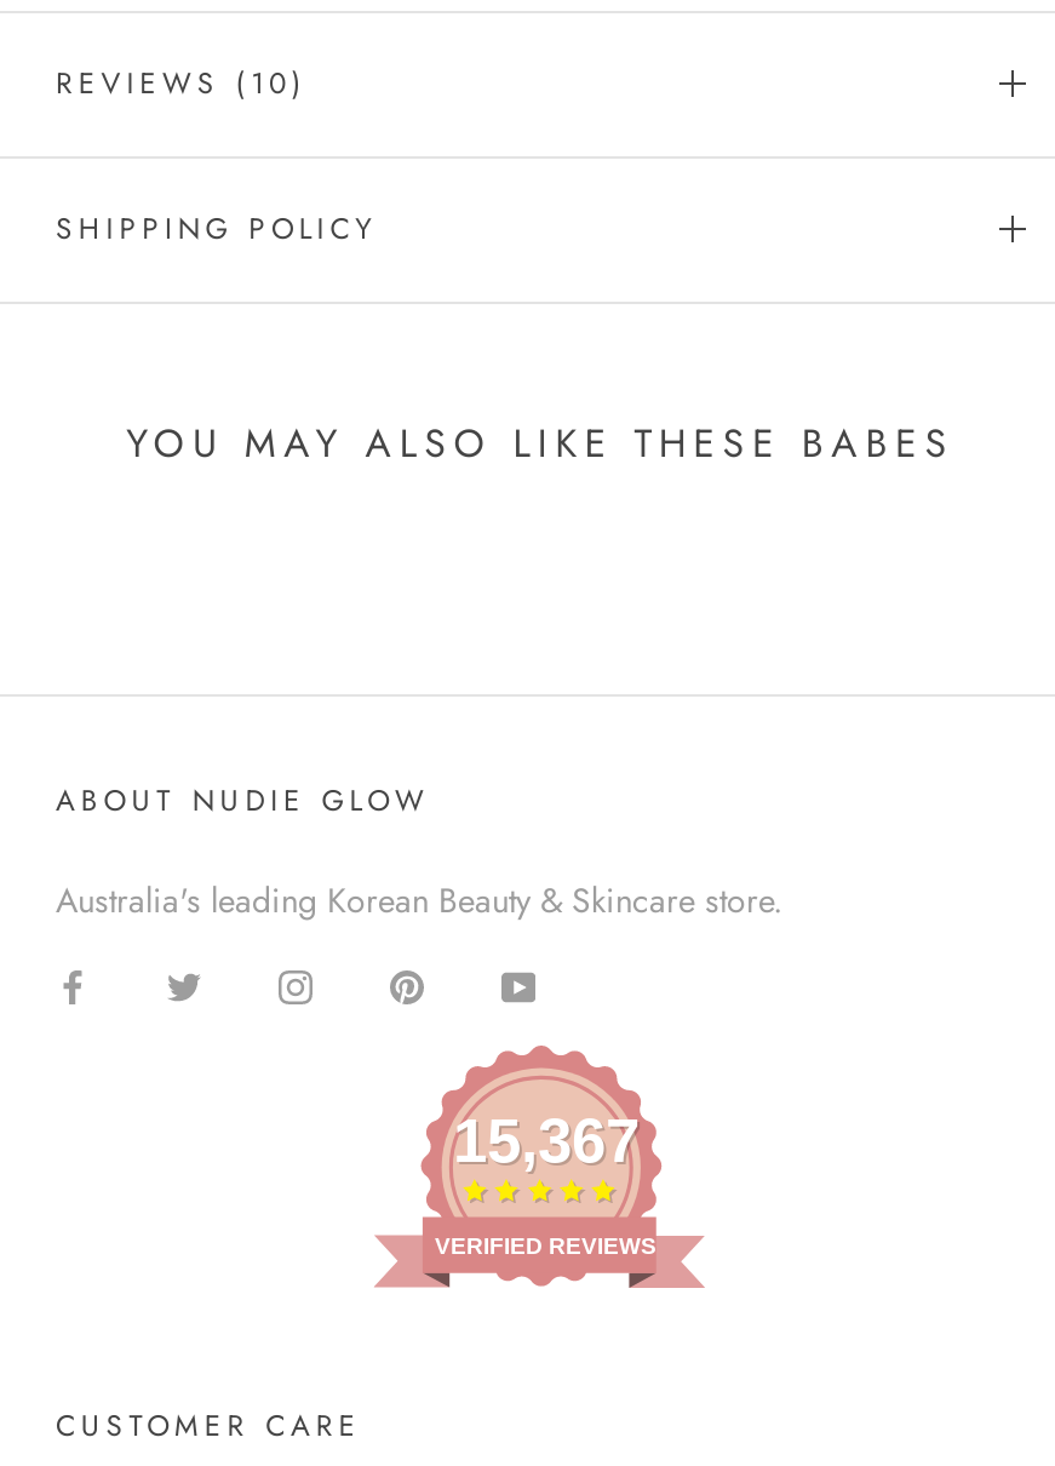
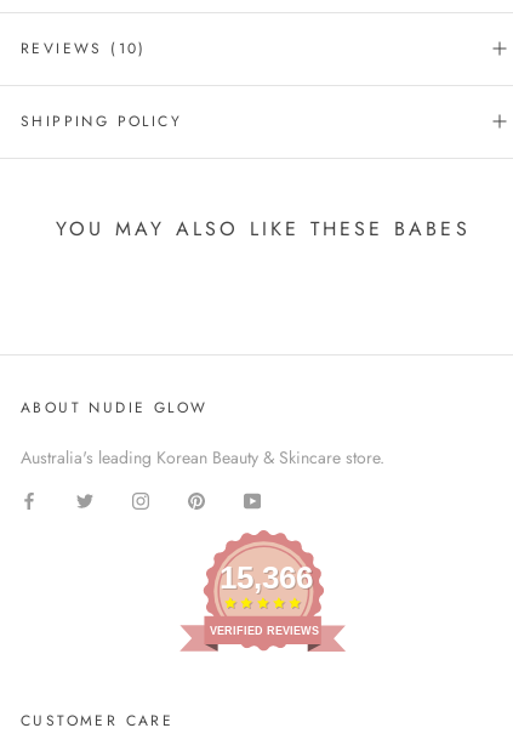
- 15,367
+ 15,366
